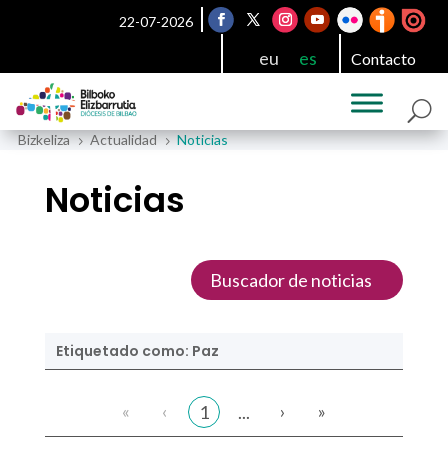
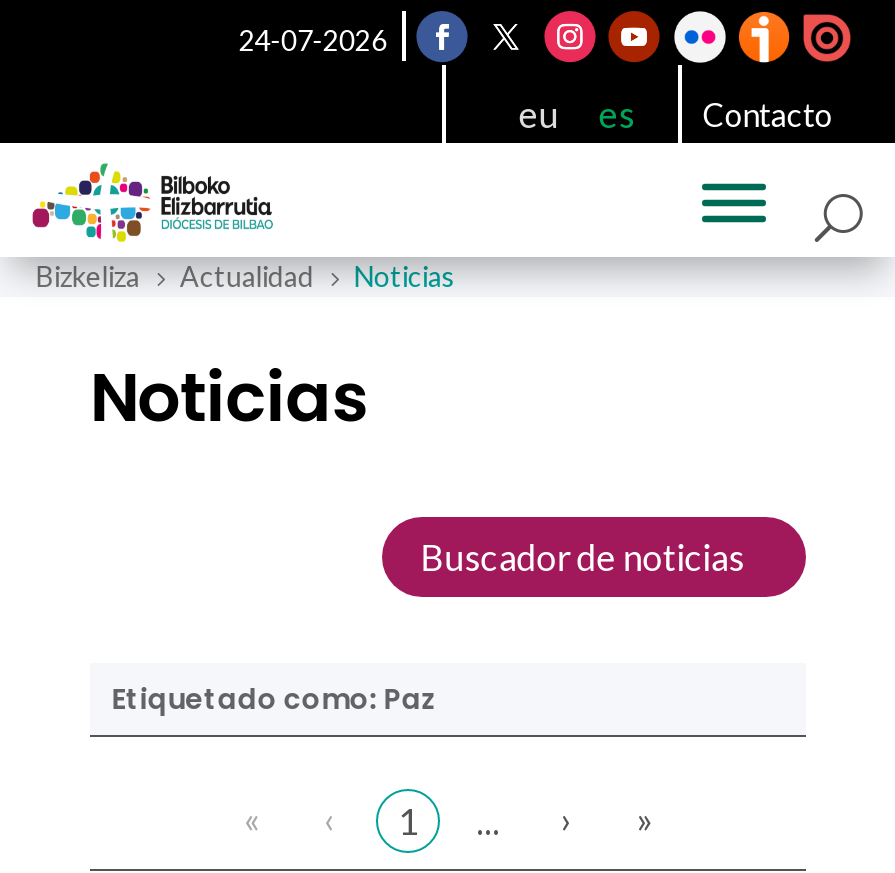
- 22-07-2026
+ 24-07-2026
